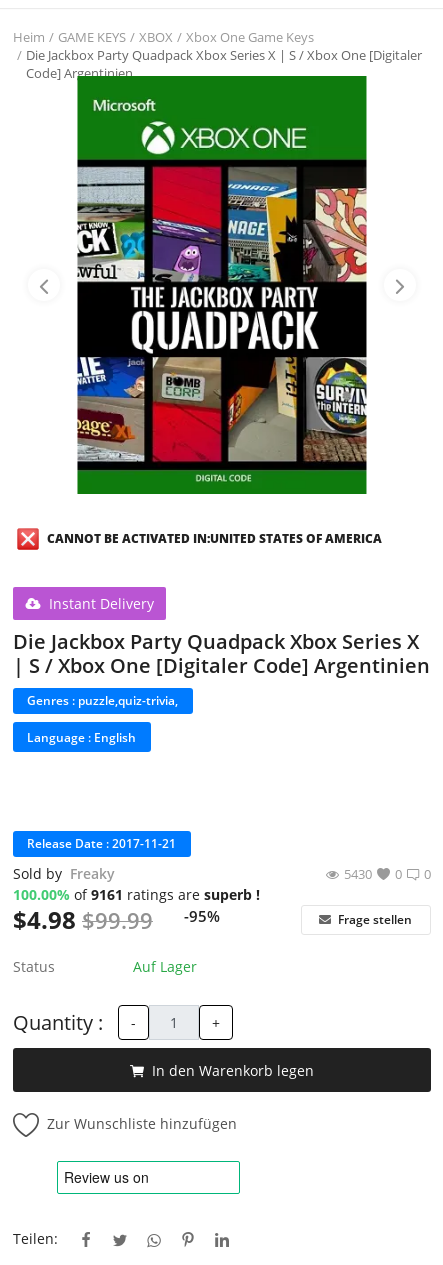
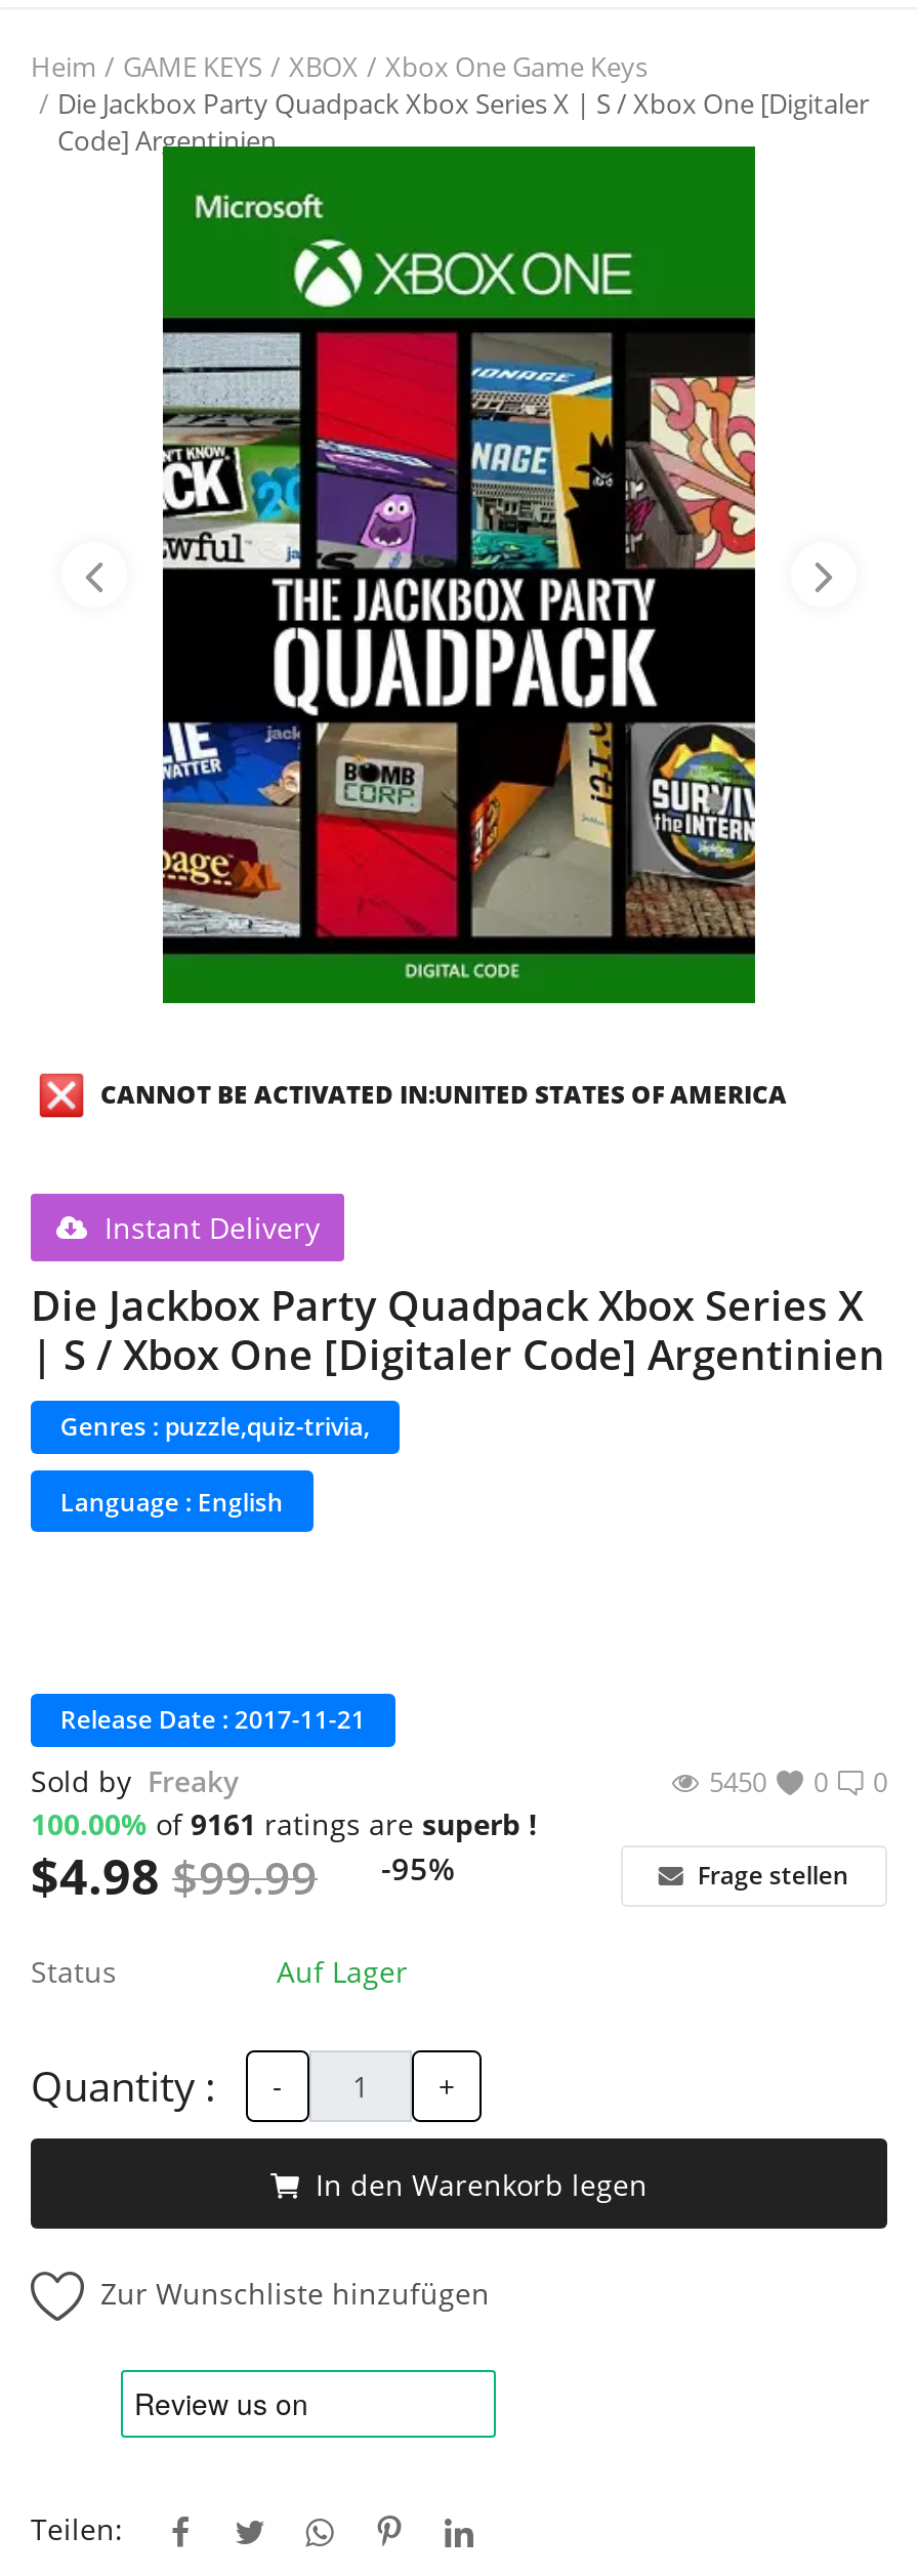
- 5430 0 0
+ 5450 0 0
